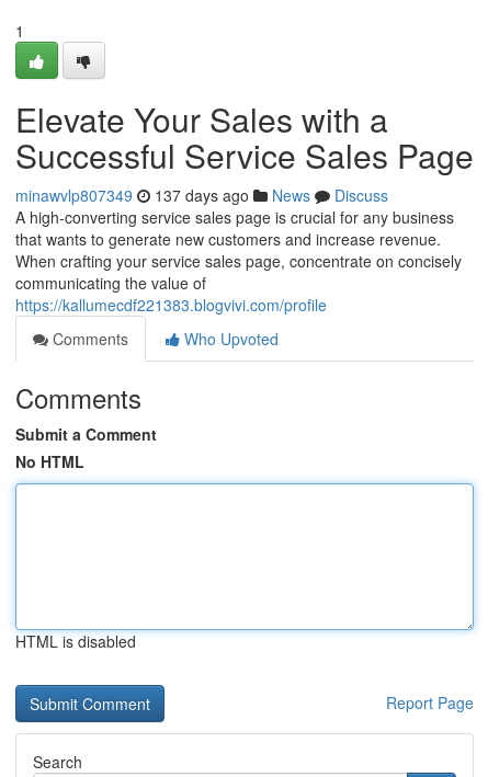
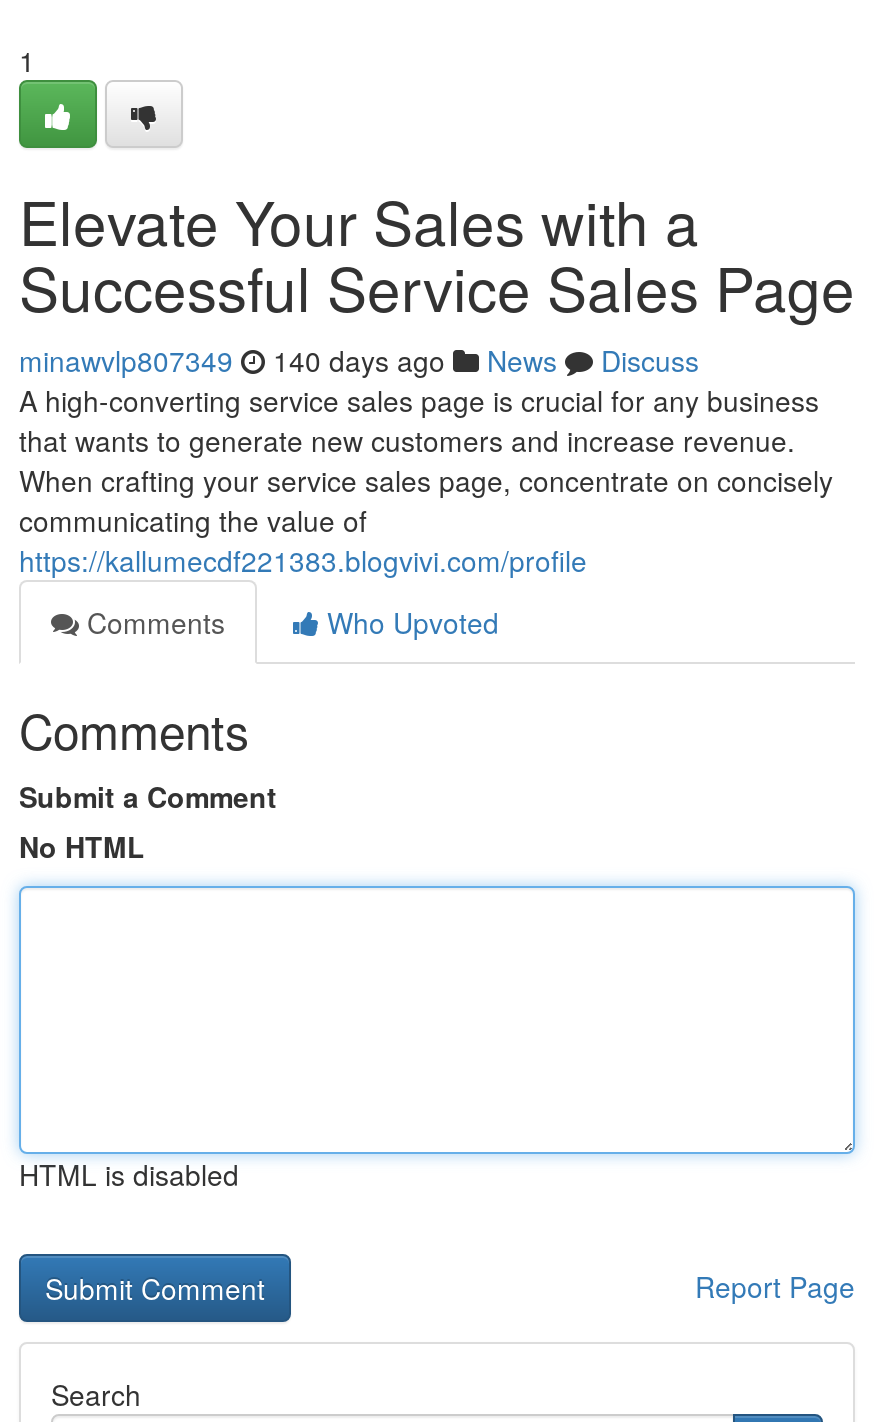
- minawvlp807349 137 days ago News Discuss
+ minawvlp807349 140 days ago News Discuss
